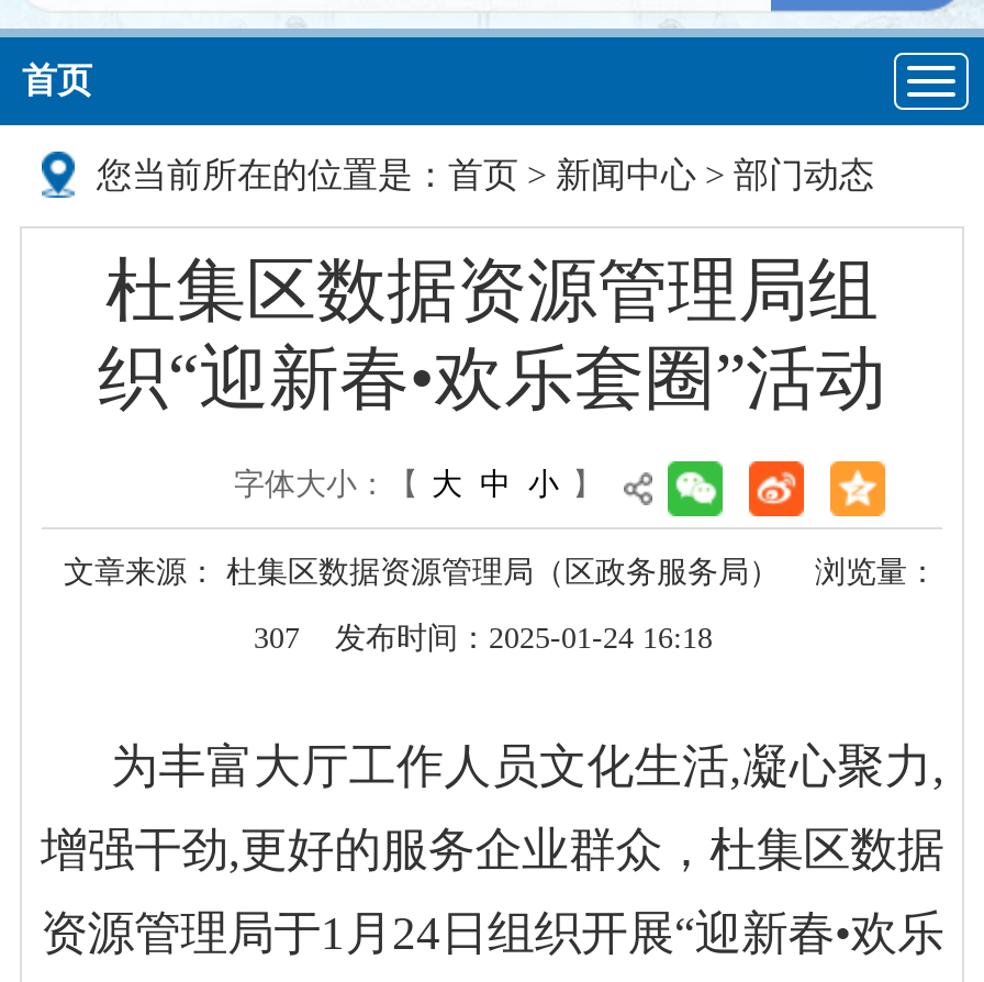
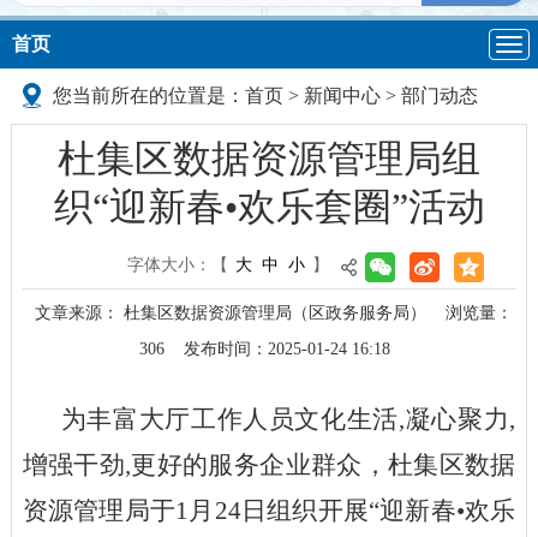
- 307 发布时间：2025-01-24 16:18
+ 306 发布时间：2025-01-24 16:18
